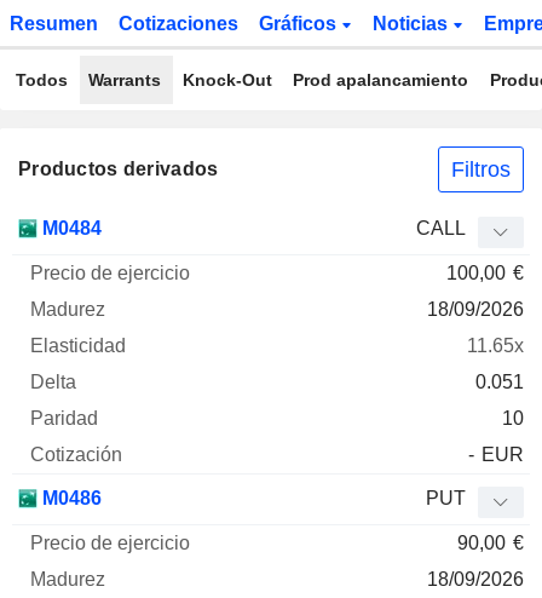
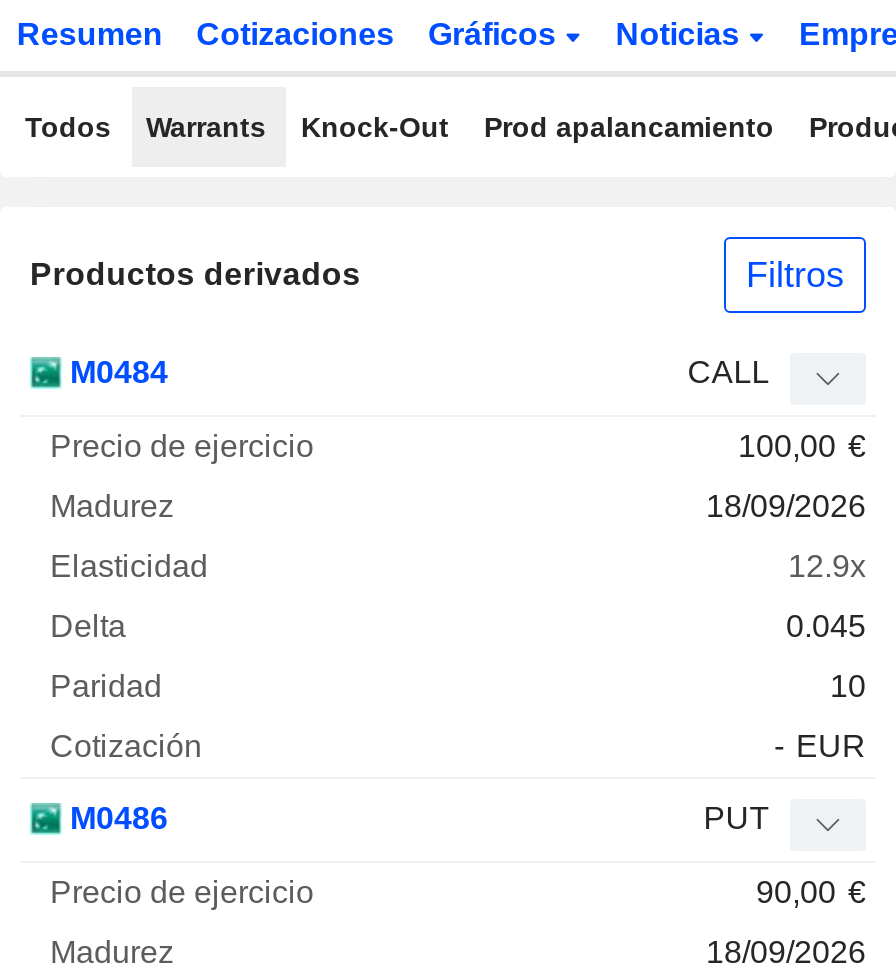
- 11.65x
+ 12.9x

- 0.051
+ 0.045
